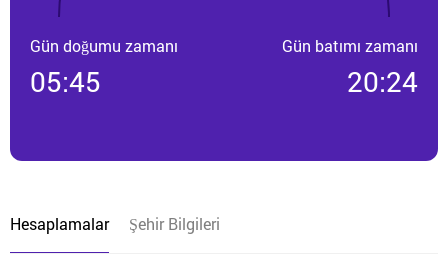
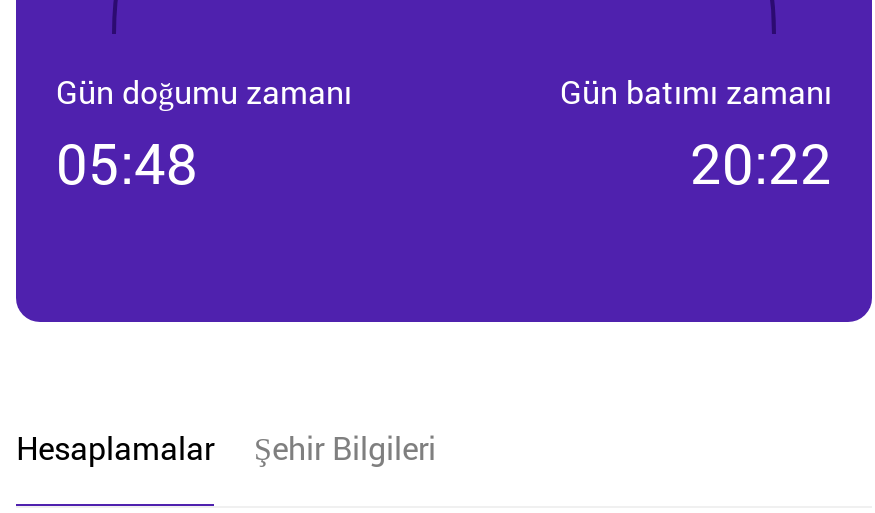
- 05:45
+ 05:48

- 20:24
+ 20:22
